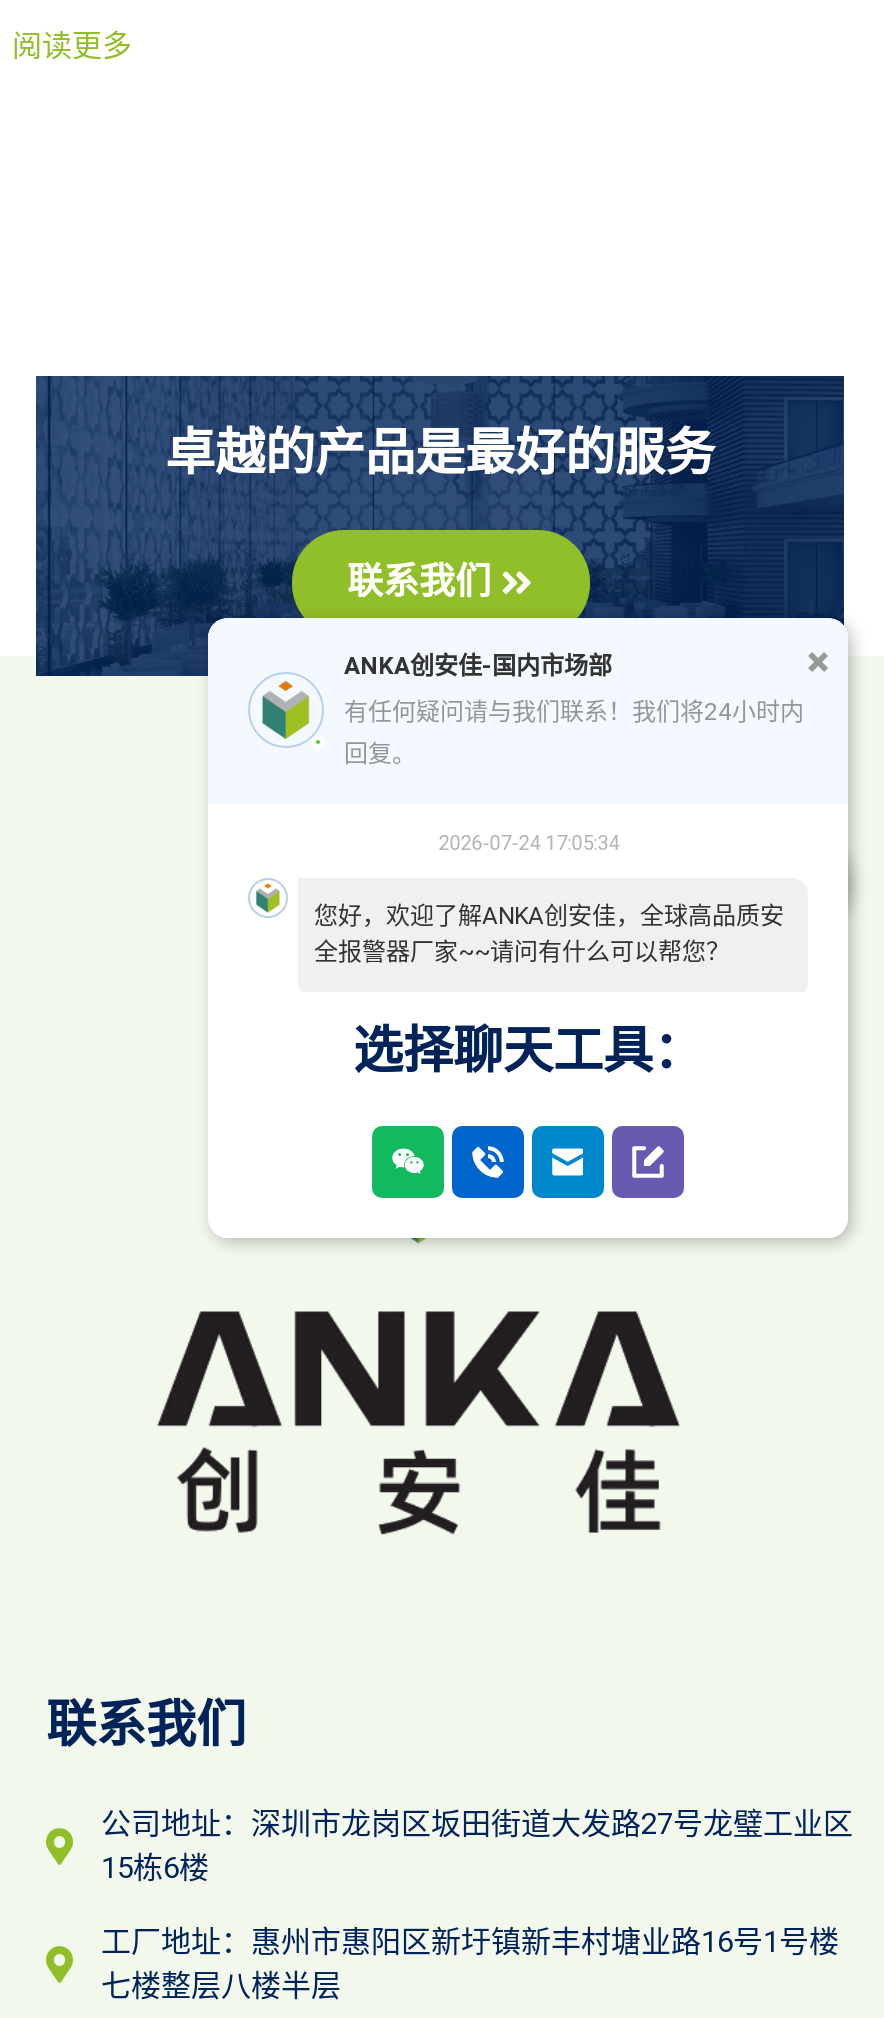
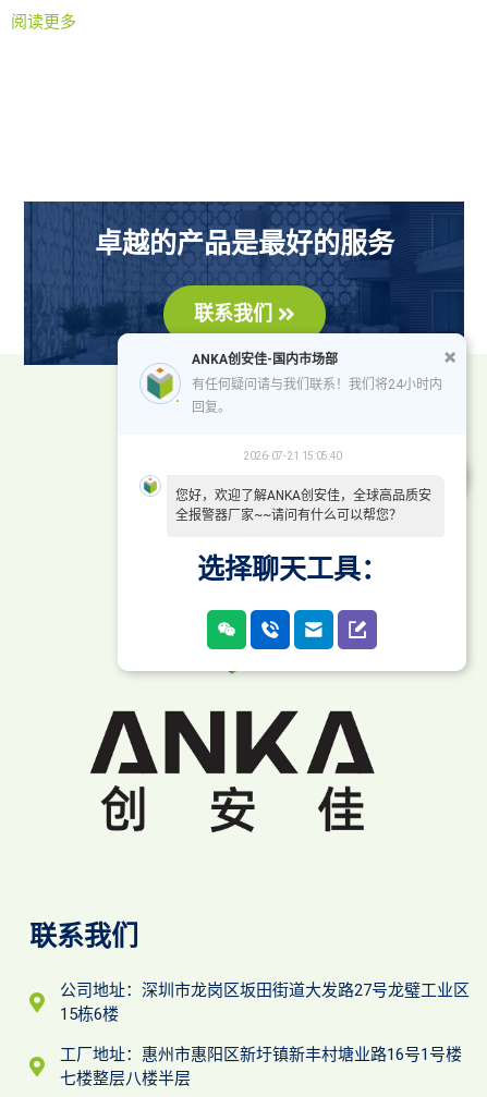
- 2026-07-24 17:05:34
+ 2026-07-21 15:05:40
